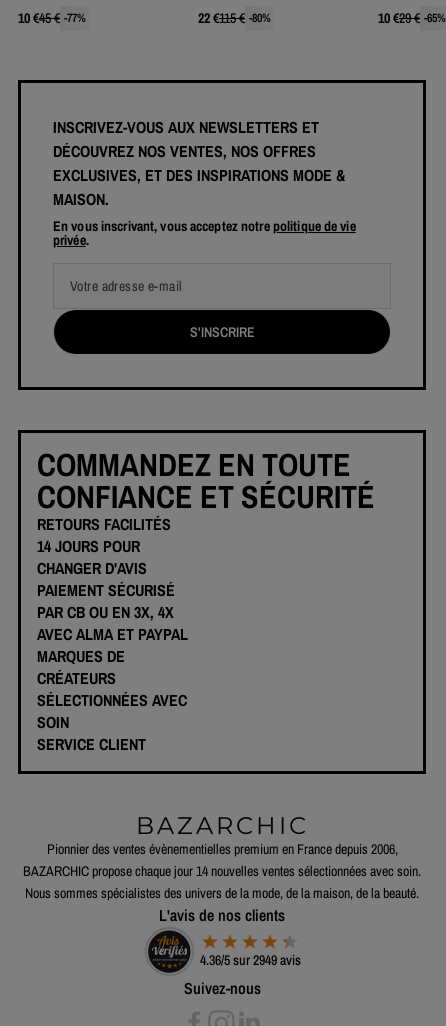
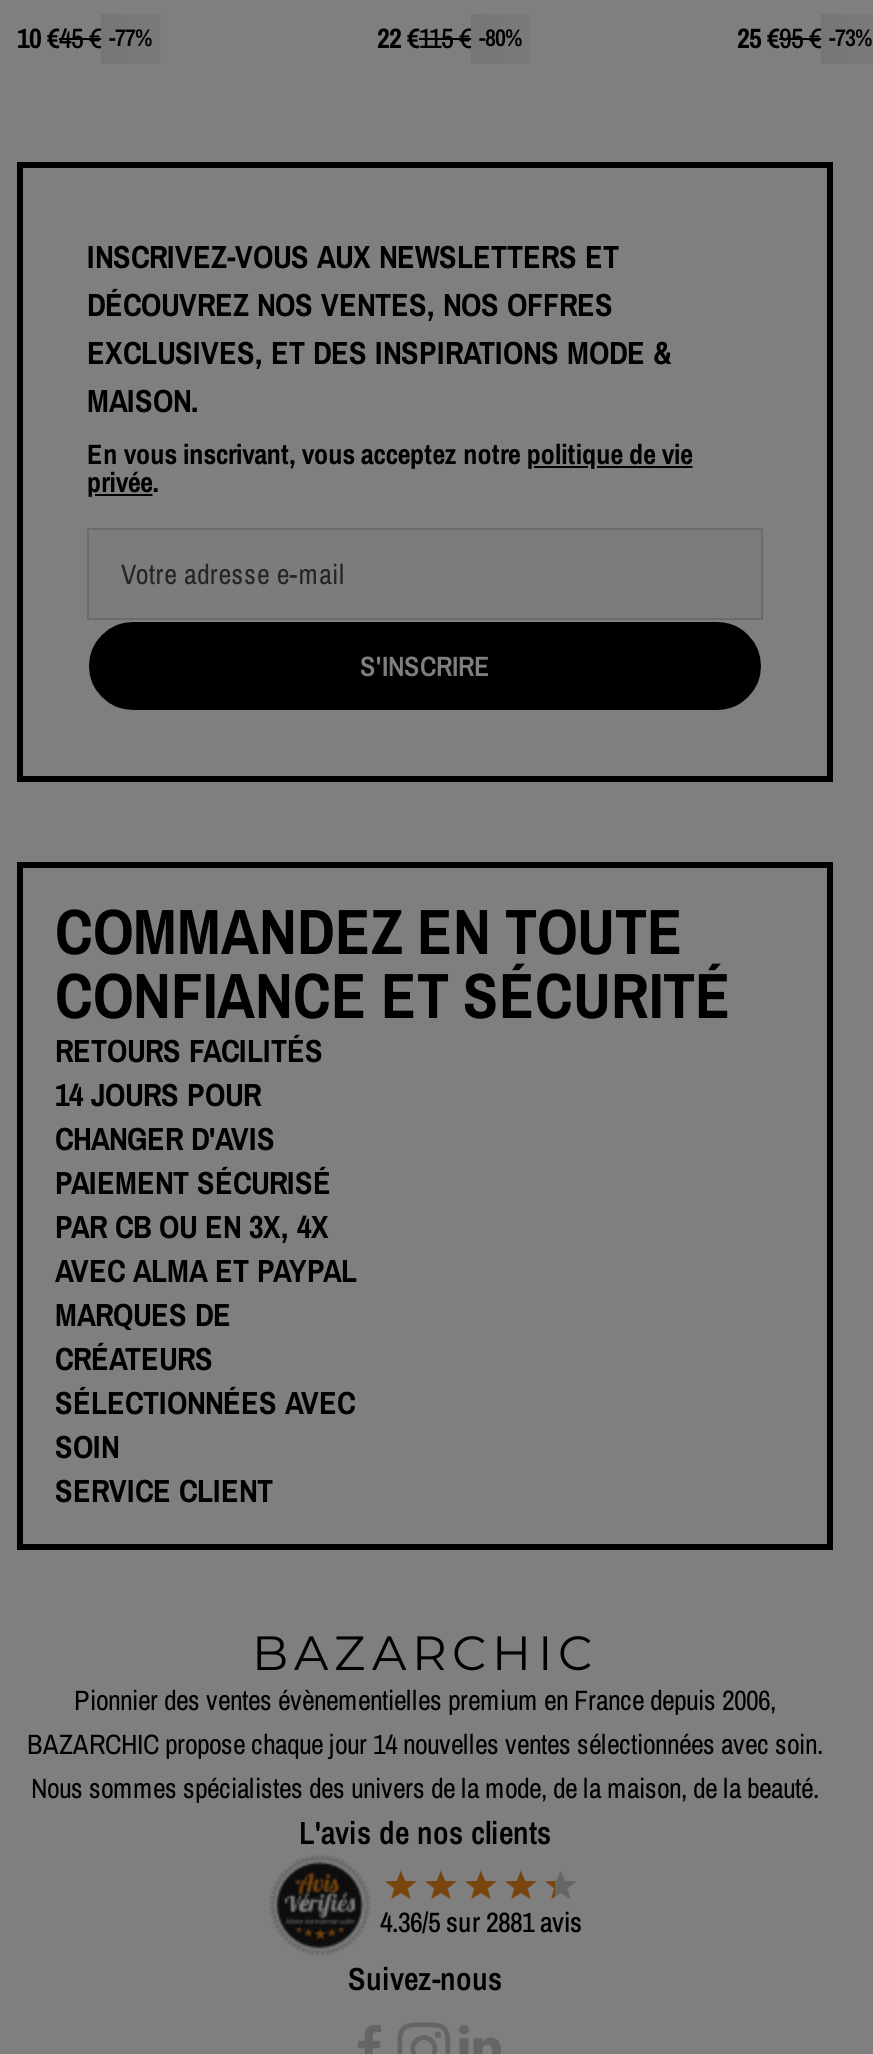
- 10€29€ - 65%
+ 25€95€ - 73%

- 4.36/5 sur 2949 avis
+ 4.36/5 sur 2881 avis
